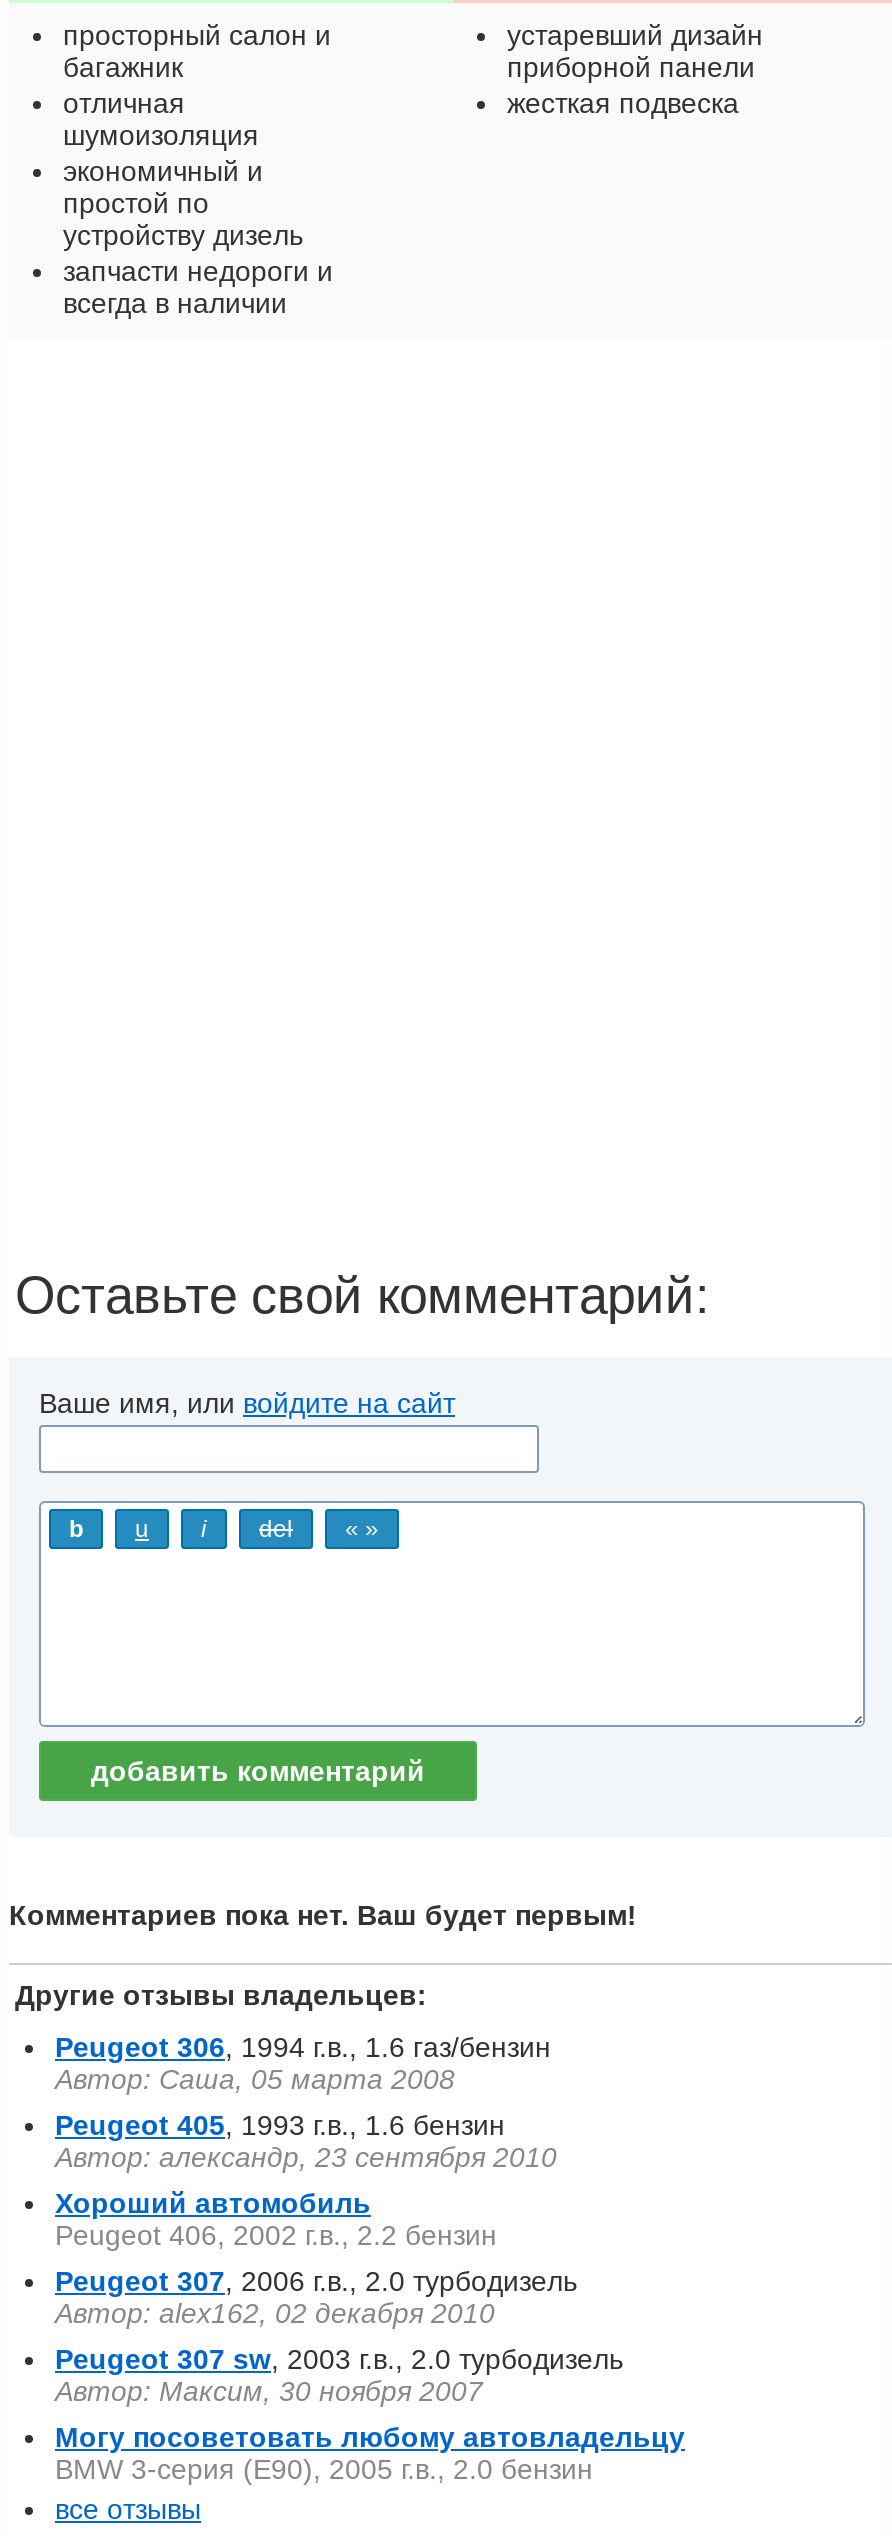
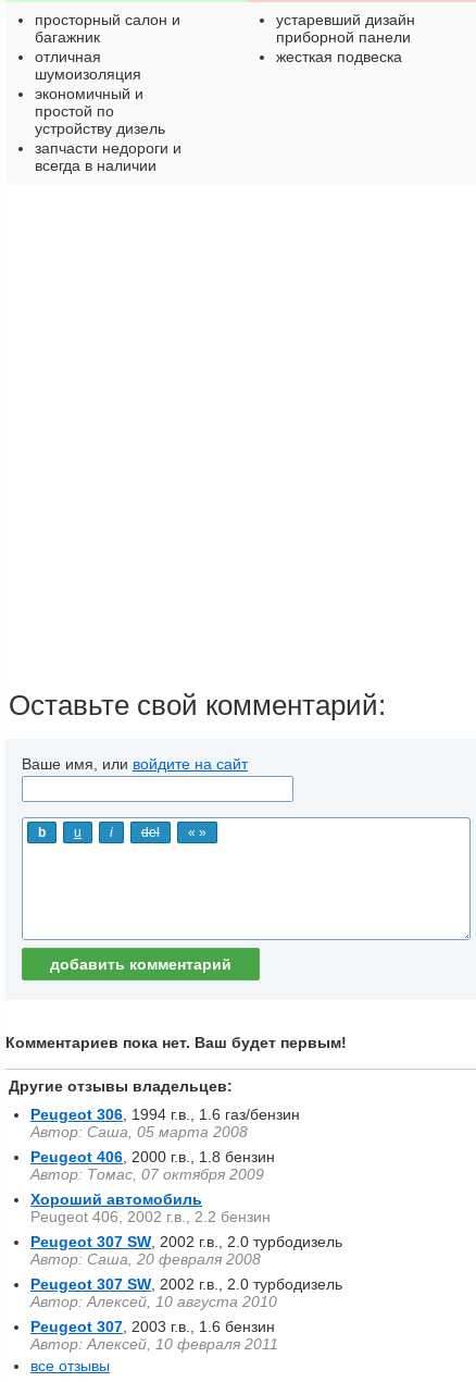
- Peugeot 405, 1993 г.в., 1.6 бензин
+ Peugeot 406, 2000 г.в., 1.8 бензин

- Автор: александр, 23 сентября 2010
+ Автор: Томас, 07 октября 2009

- Peugeot 307, 2006 г.в., 2.0 турбодизель
- Автор: alex162, 02 декабря 2010
- Peugeot 307 sw, 2003 г.в., 2.0 турбодизель
- Автор: Максим, 30 ноября 2007
- Могу посоветовать любому автовладельцу
- BMW 3-серия (E90), 2005 г.в., 2.0 бензин
+ Peugeot 307 SW, 2002 г.в., 2.0 турбодизель
+ Автор: Саша, 20 февраля 2008
+ Peugeot 307 SW, 2002 г.в., 2.0 турбодизель
+ Автор: Алексей, 10 августа 2010
+ Peugeot 307, 2003 г.в., 1.6 бензин
+ Автор: Алексей, 10 февраля 2011
